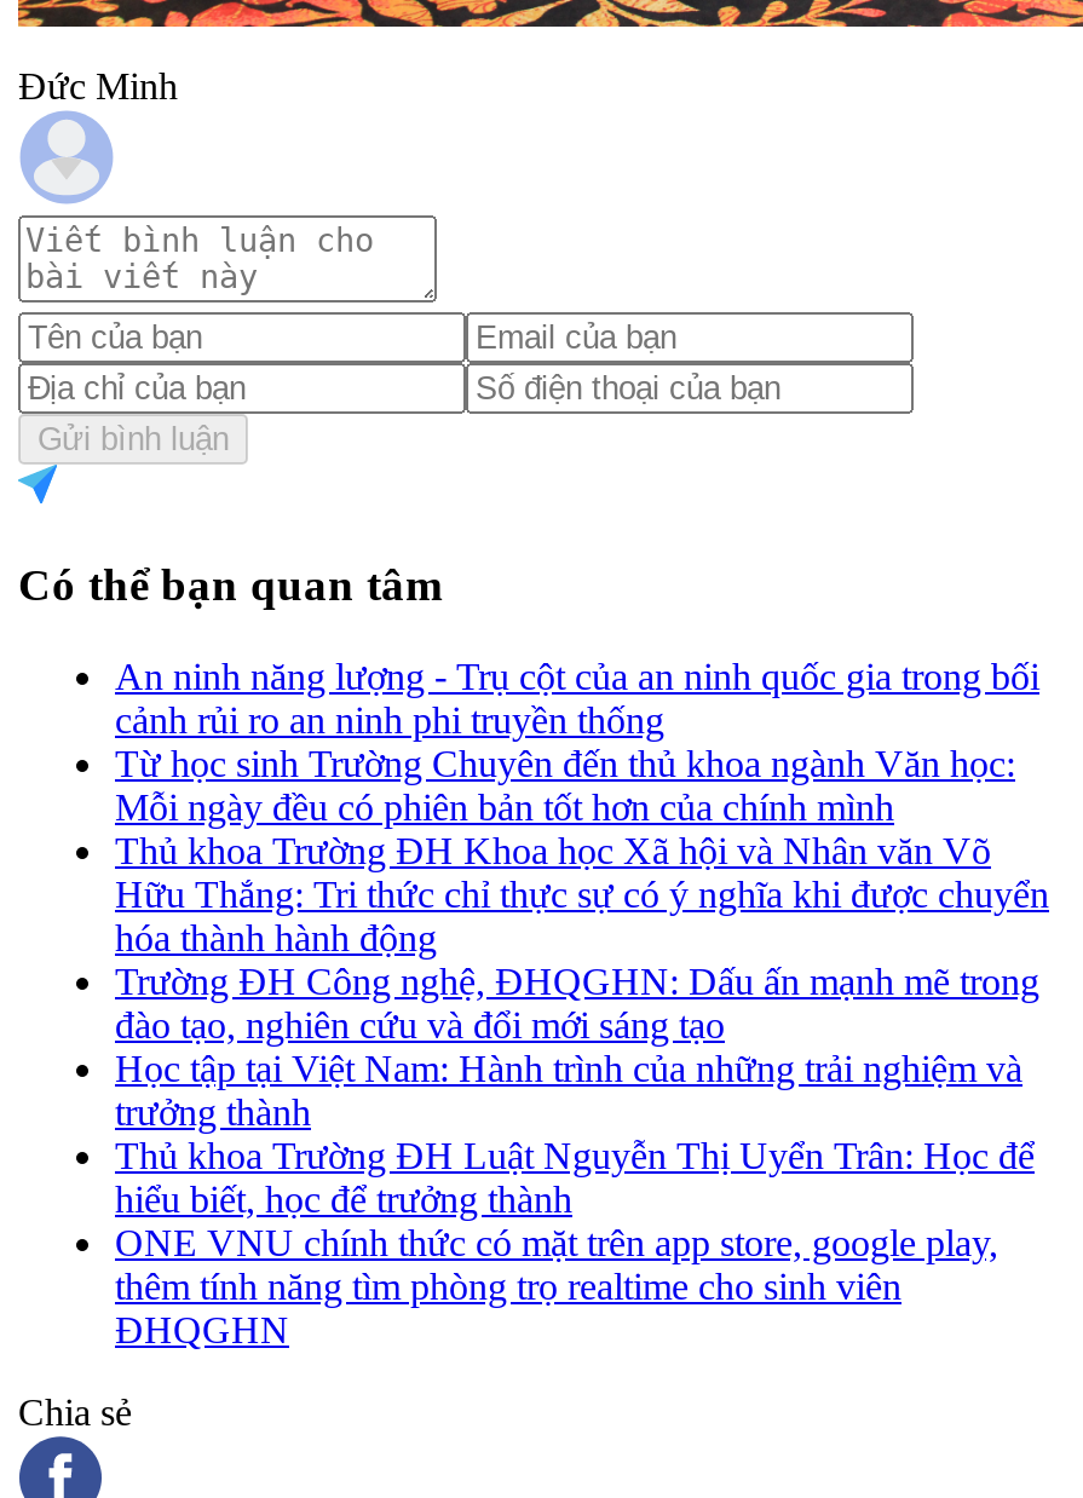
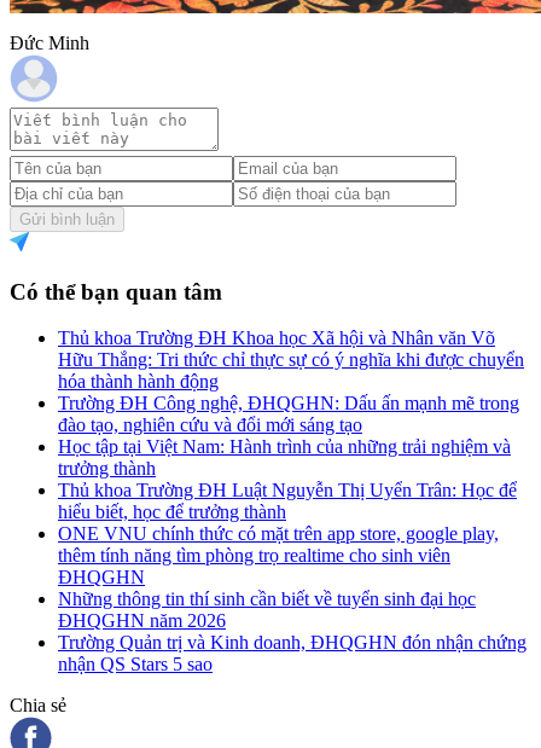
- An ninh năng lượng - Trụ cột của an ninh quốc gia trong bối
- cảnh rủi ro an ninh phi truyền thống
- Từ học sinh Trường Chuyên đến thủ khoa ngành Văn học:
- Mỗi ngày đều có phiên bản tốt hơn của chính mình

moved up: Thủ khoa Trường ĐH Khoa học Xã hội và Nhân văn Võ | Hữu Thắng: Tri thức chỉ thực sự có ý nghĩa khi được chuyển | hóa thành hành động | ... | thêm tính năng tìm phòng trọ realtime cho sinh viên | ĐHQGHN

+ Những thông tin thí sinh cần biết về tuyển sinh đại học
+ ĐHQGHN năm 2026
+ Trường Quản trị và Kinh doanh, ĐHQGHN đón nhận chứng
+ nhận QS Stars 5 sao
